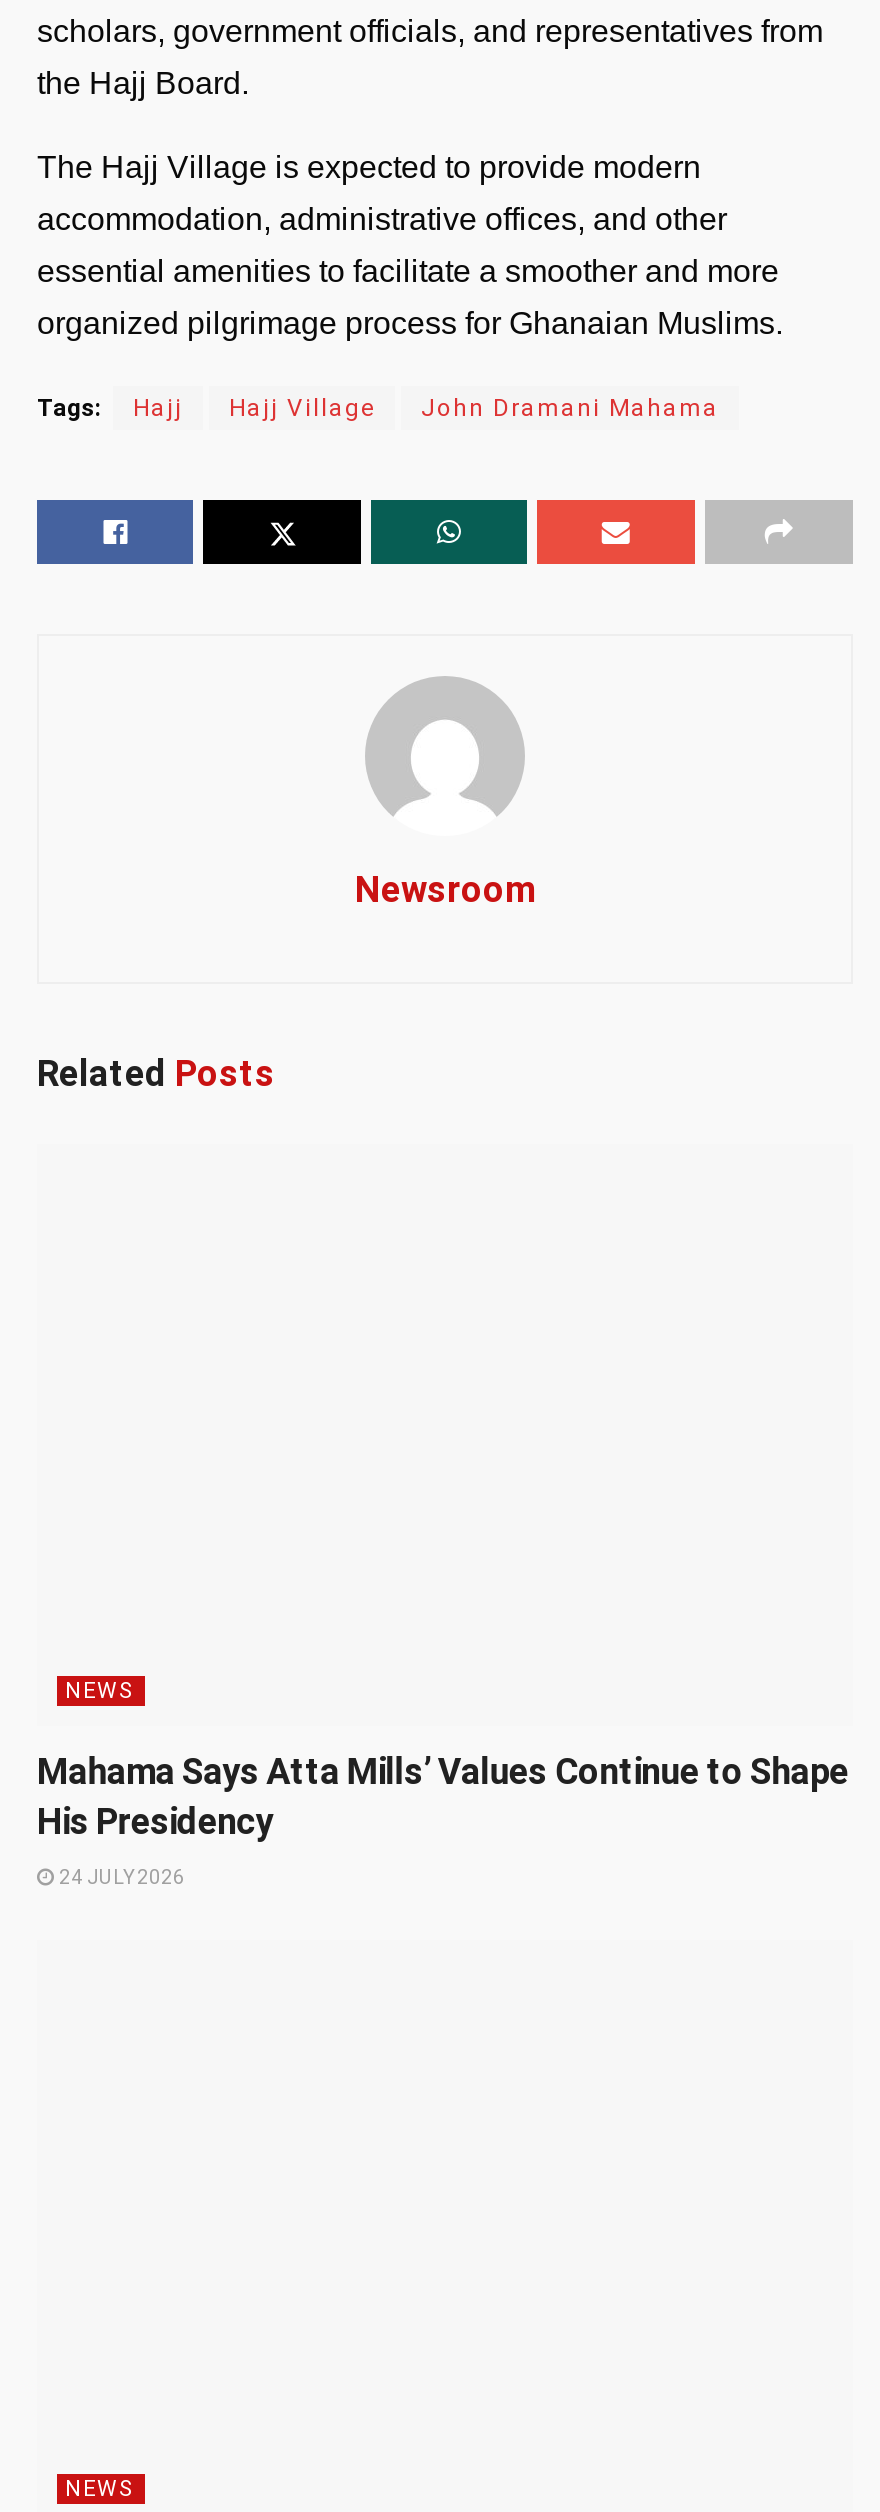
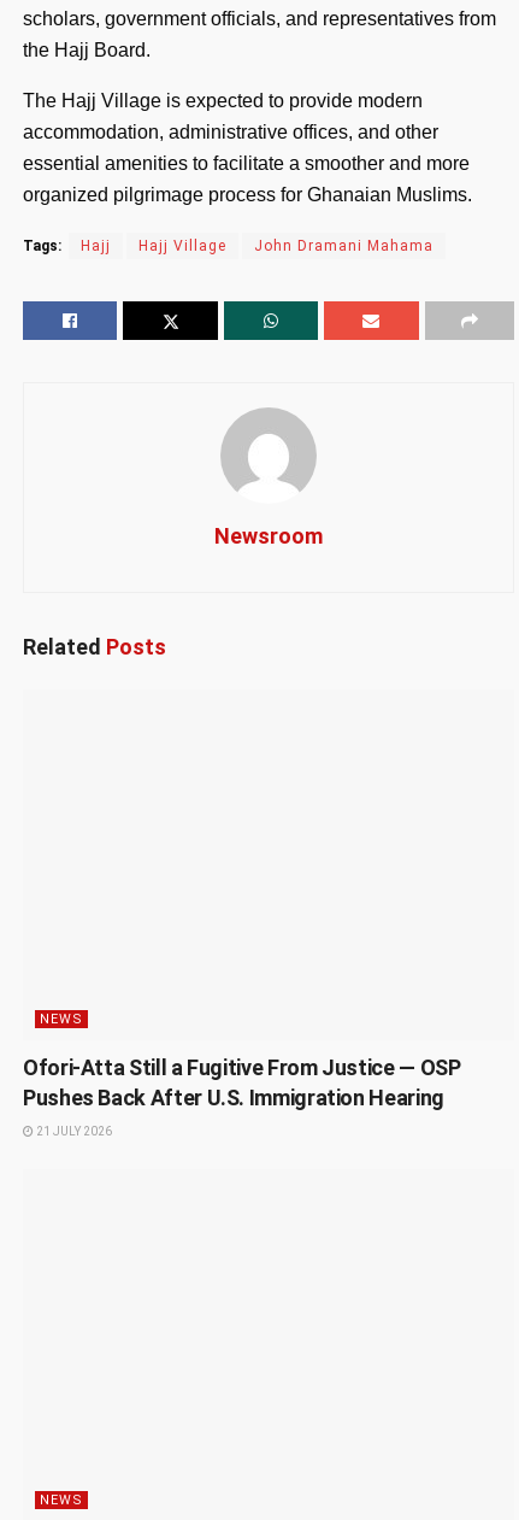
- Mahama Says Atta Mills’ Values Continue to Shape
- His Presidency
+ Ofori-Atta Still a Fugitive From Justice — OSP
+ Pushes Back After U.S. Immigration Hearing

- 24 JULY 2026
+ 21 JULY 2026
